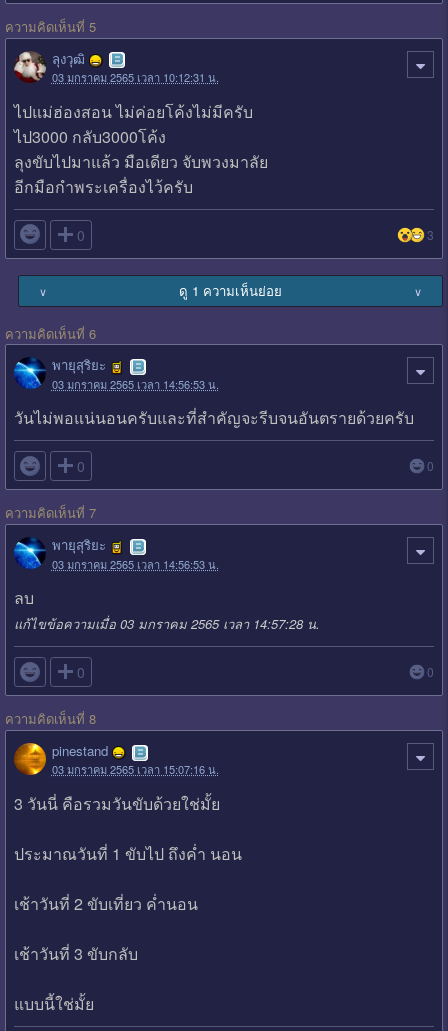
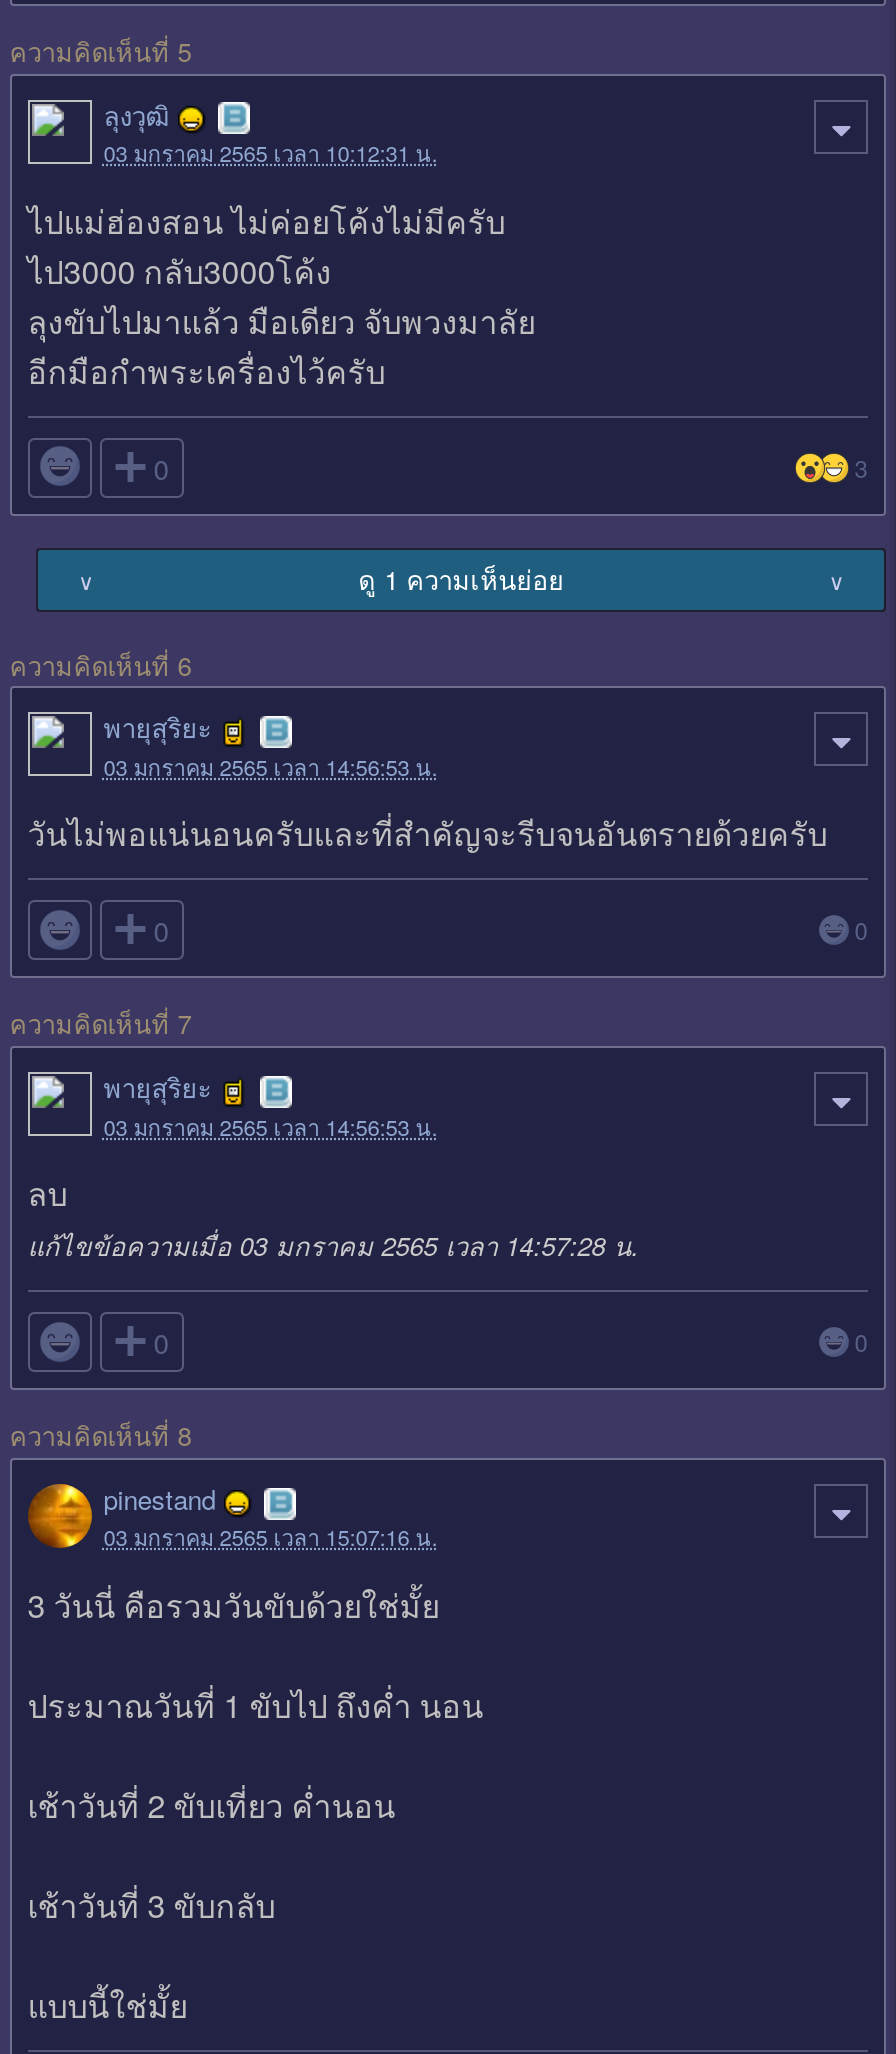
- [image]
+ [image]

- [image]
+ [image]

- [image]
+ [image]
